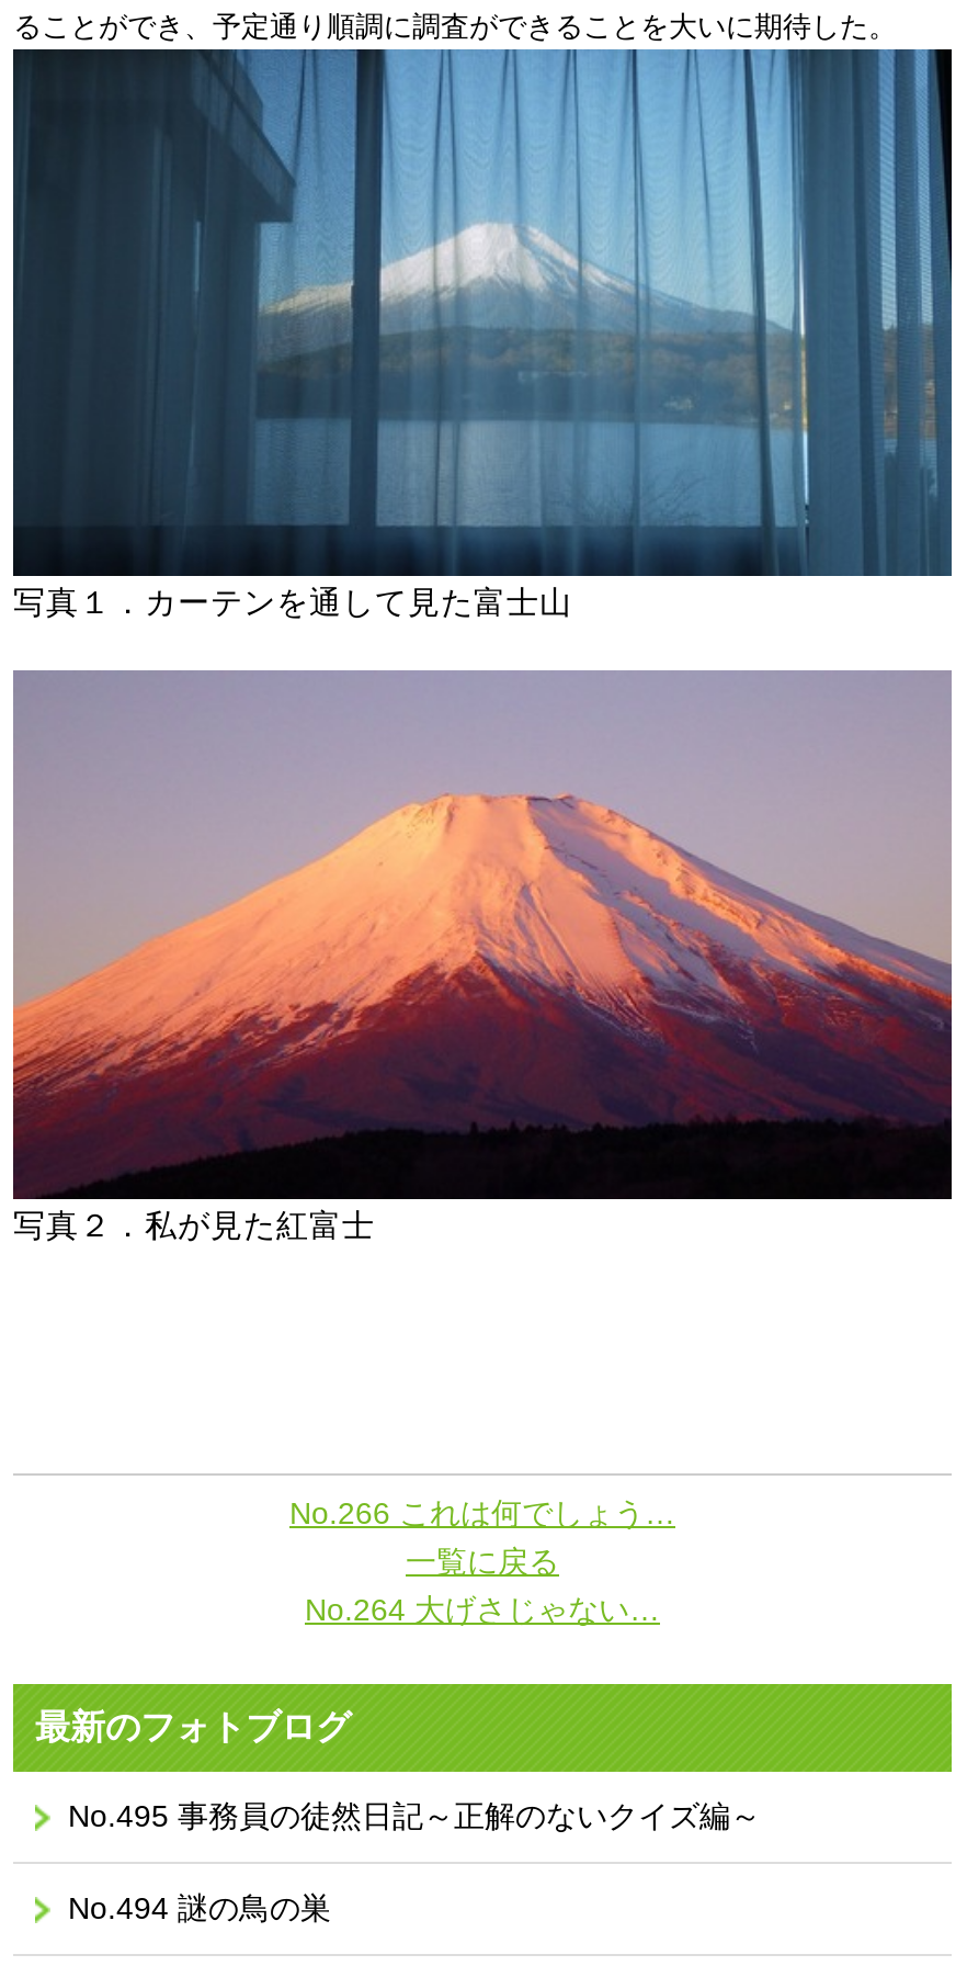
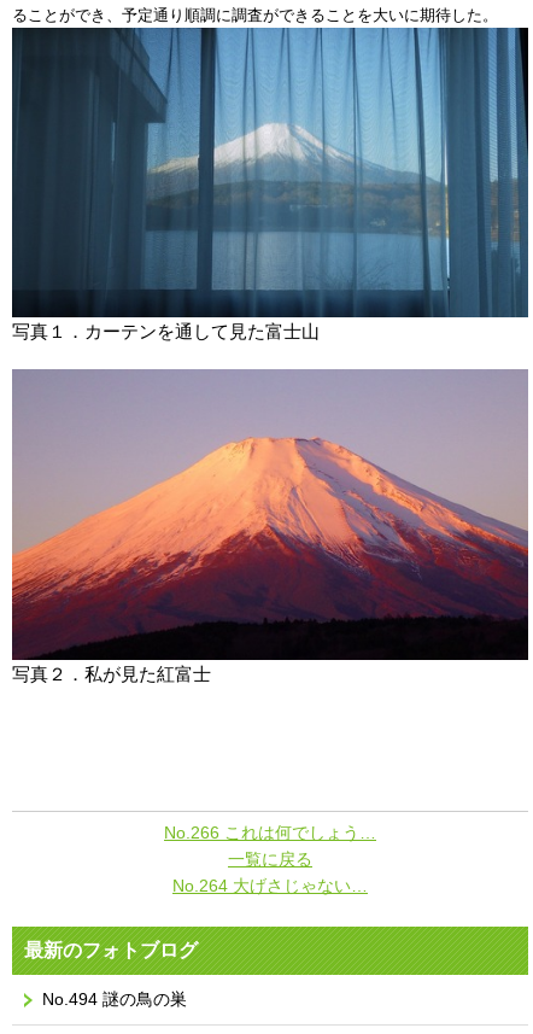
- No.495 事務員の徒然日記～正解のないクイズ編～
